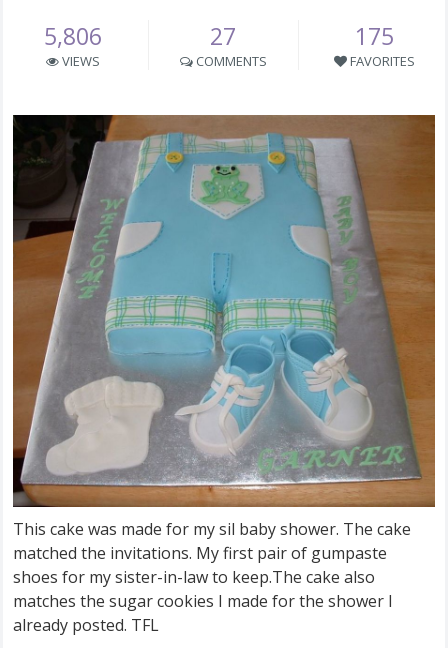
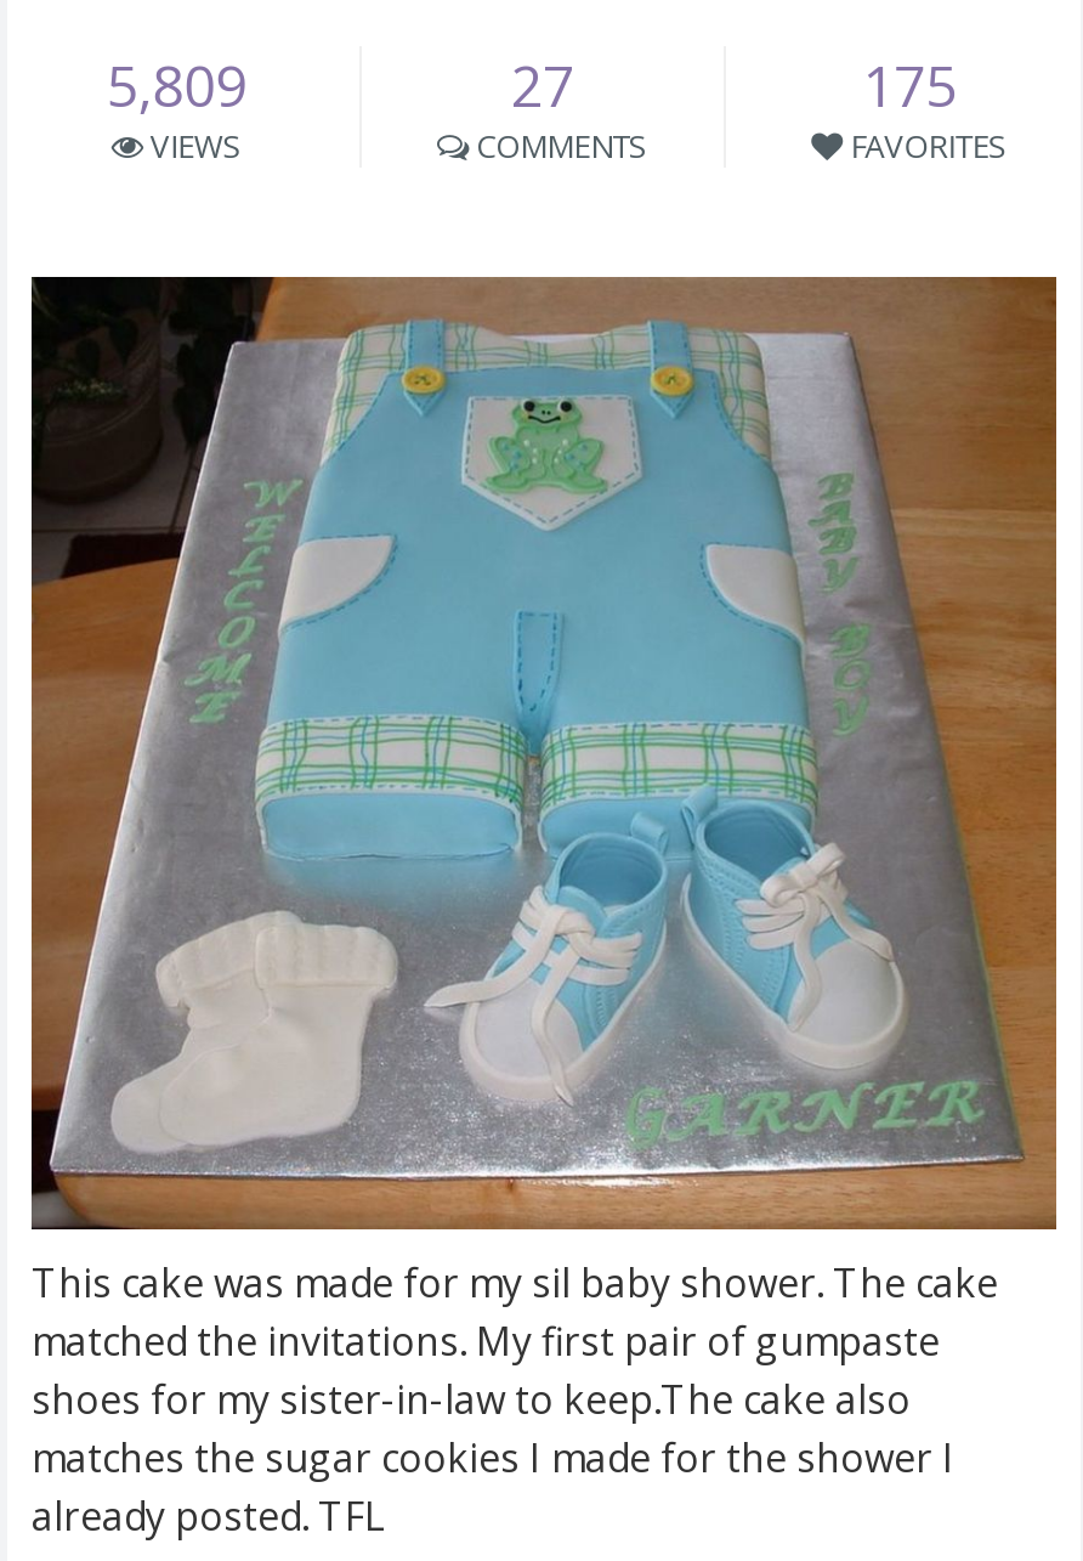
- 5,806
+ 5,809
